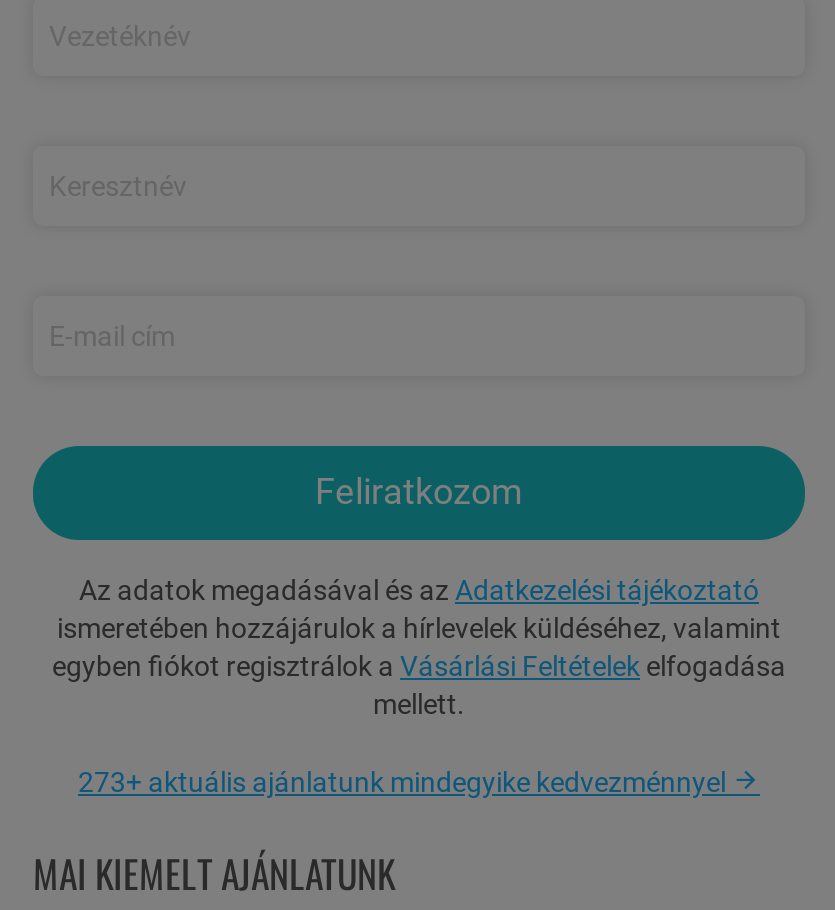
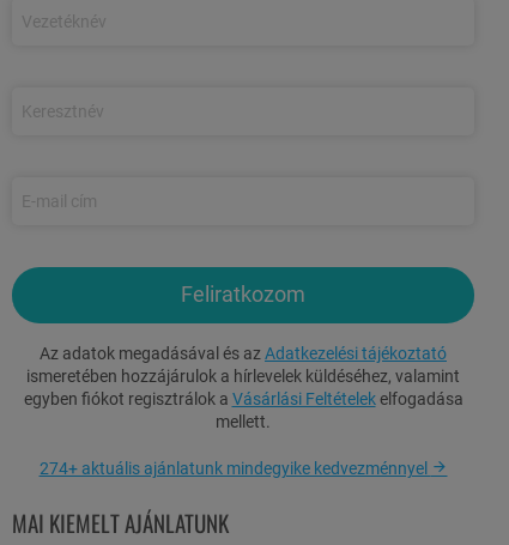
- 273+ aktuális ajánlatunk mindegyike kedvezménnyel
+ 274+ aktuális ajánlatunk mindegyike kedvezménnyel
